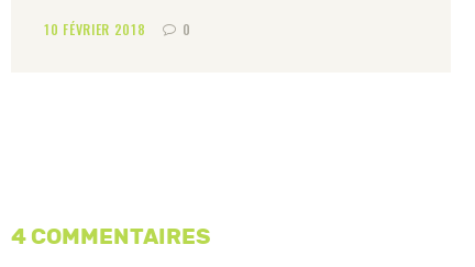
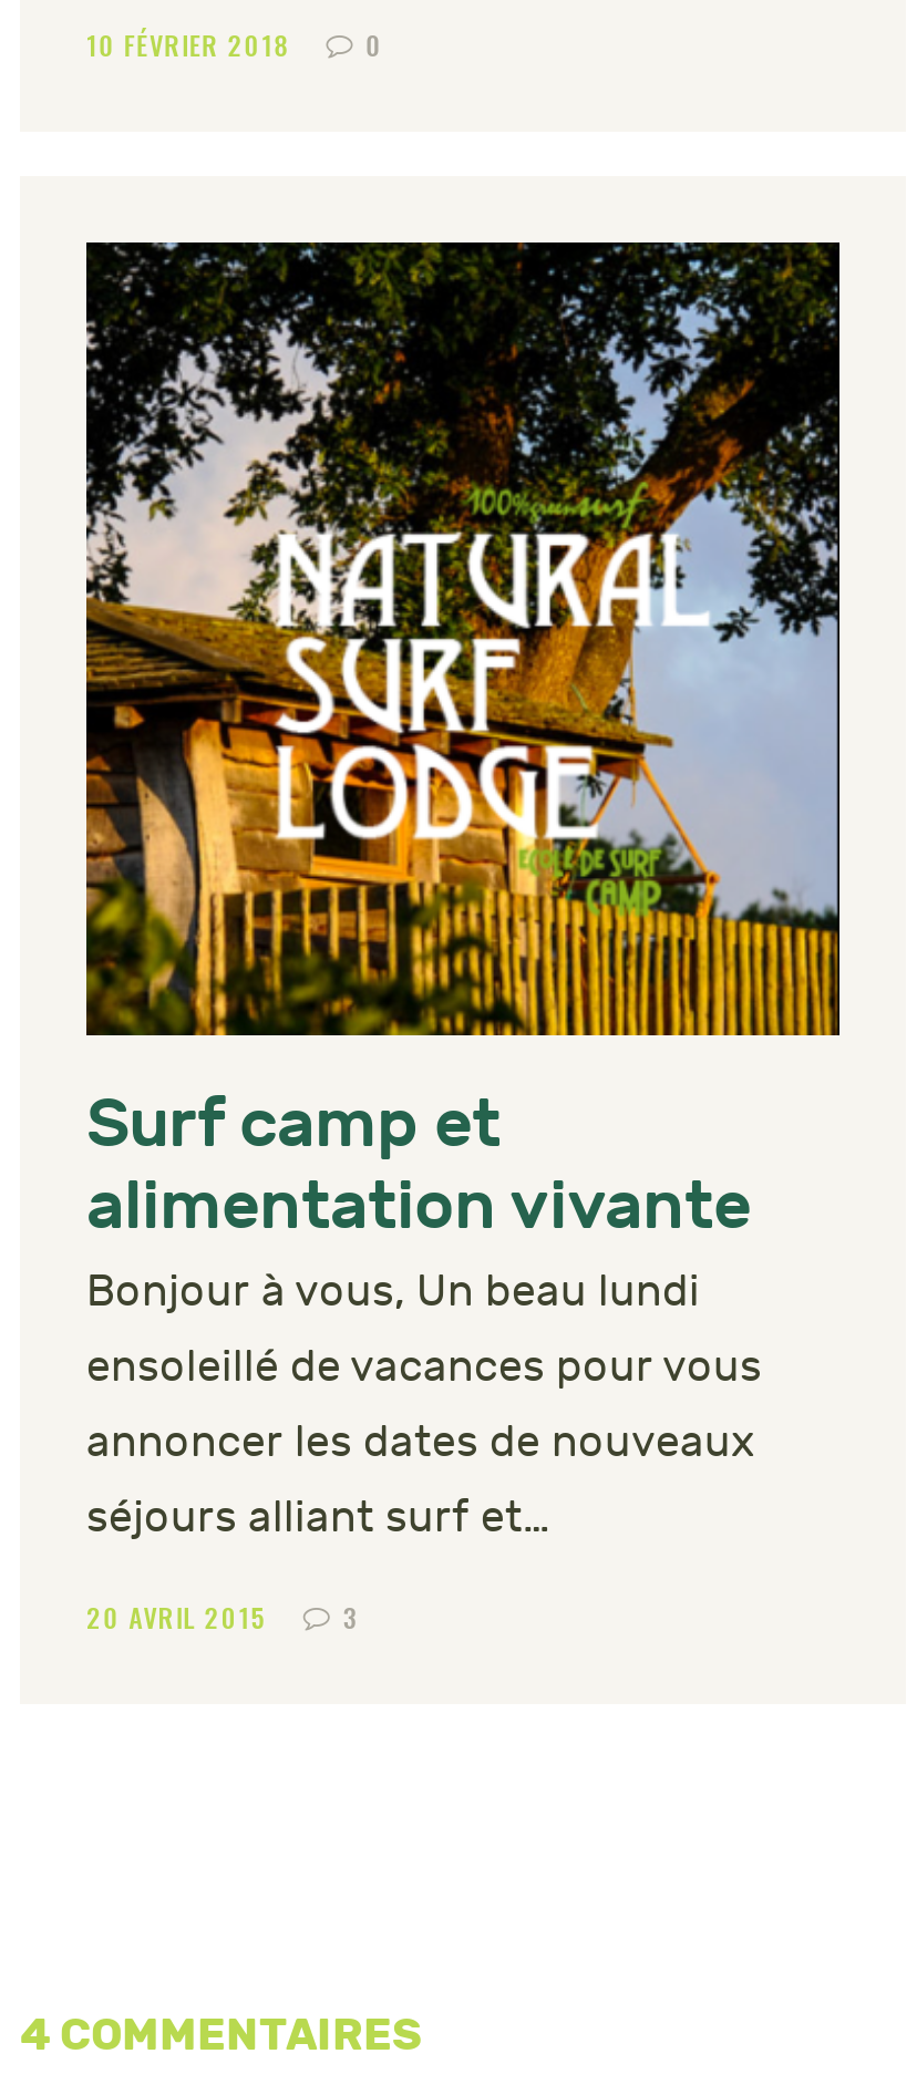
+ [image]
+ Surf camp et
+ alimentation vivante
+ Bonjour à vous, Un beau lundi
+ ensoleillé de vacances pour vous
+ annoncer les dates de nouveaux
+ séjours alliant surf et…
+ 20 AVRIL 2015
+ 3
